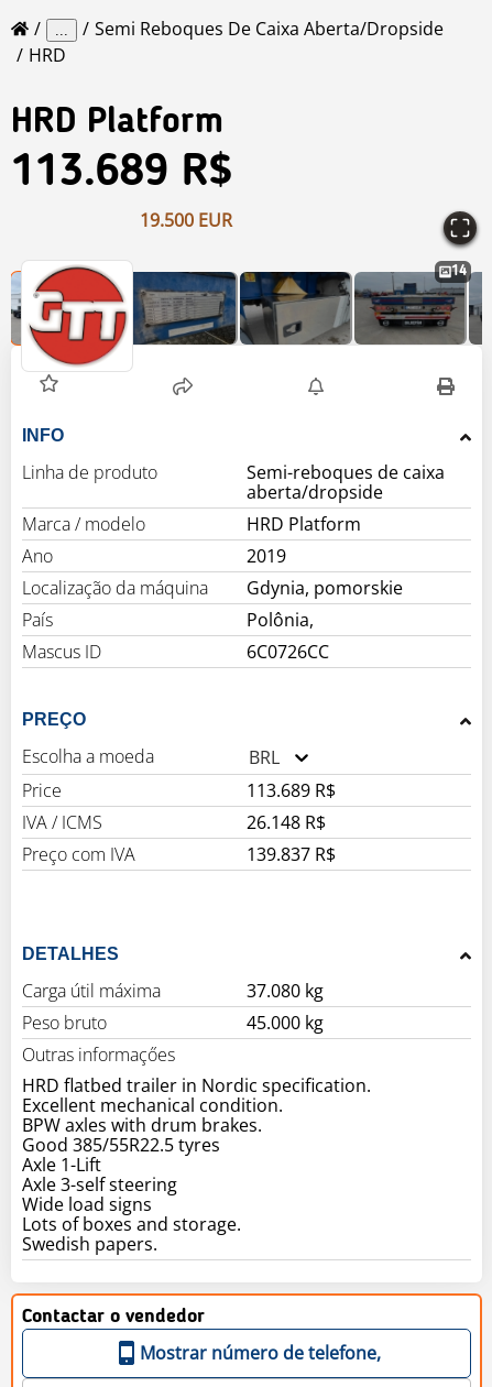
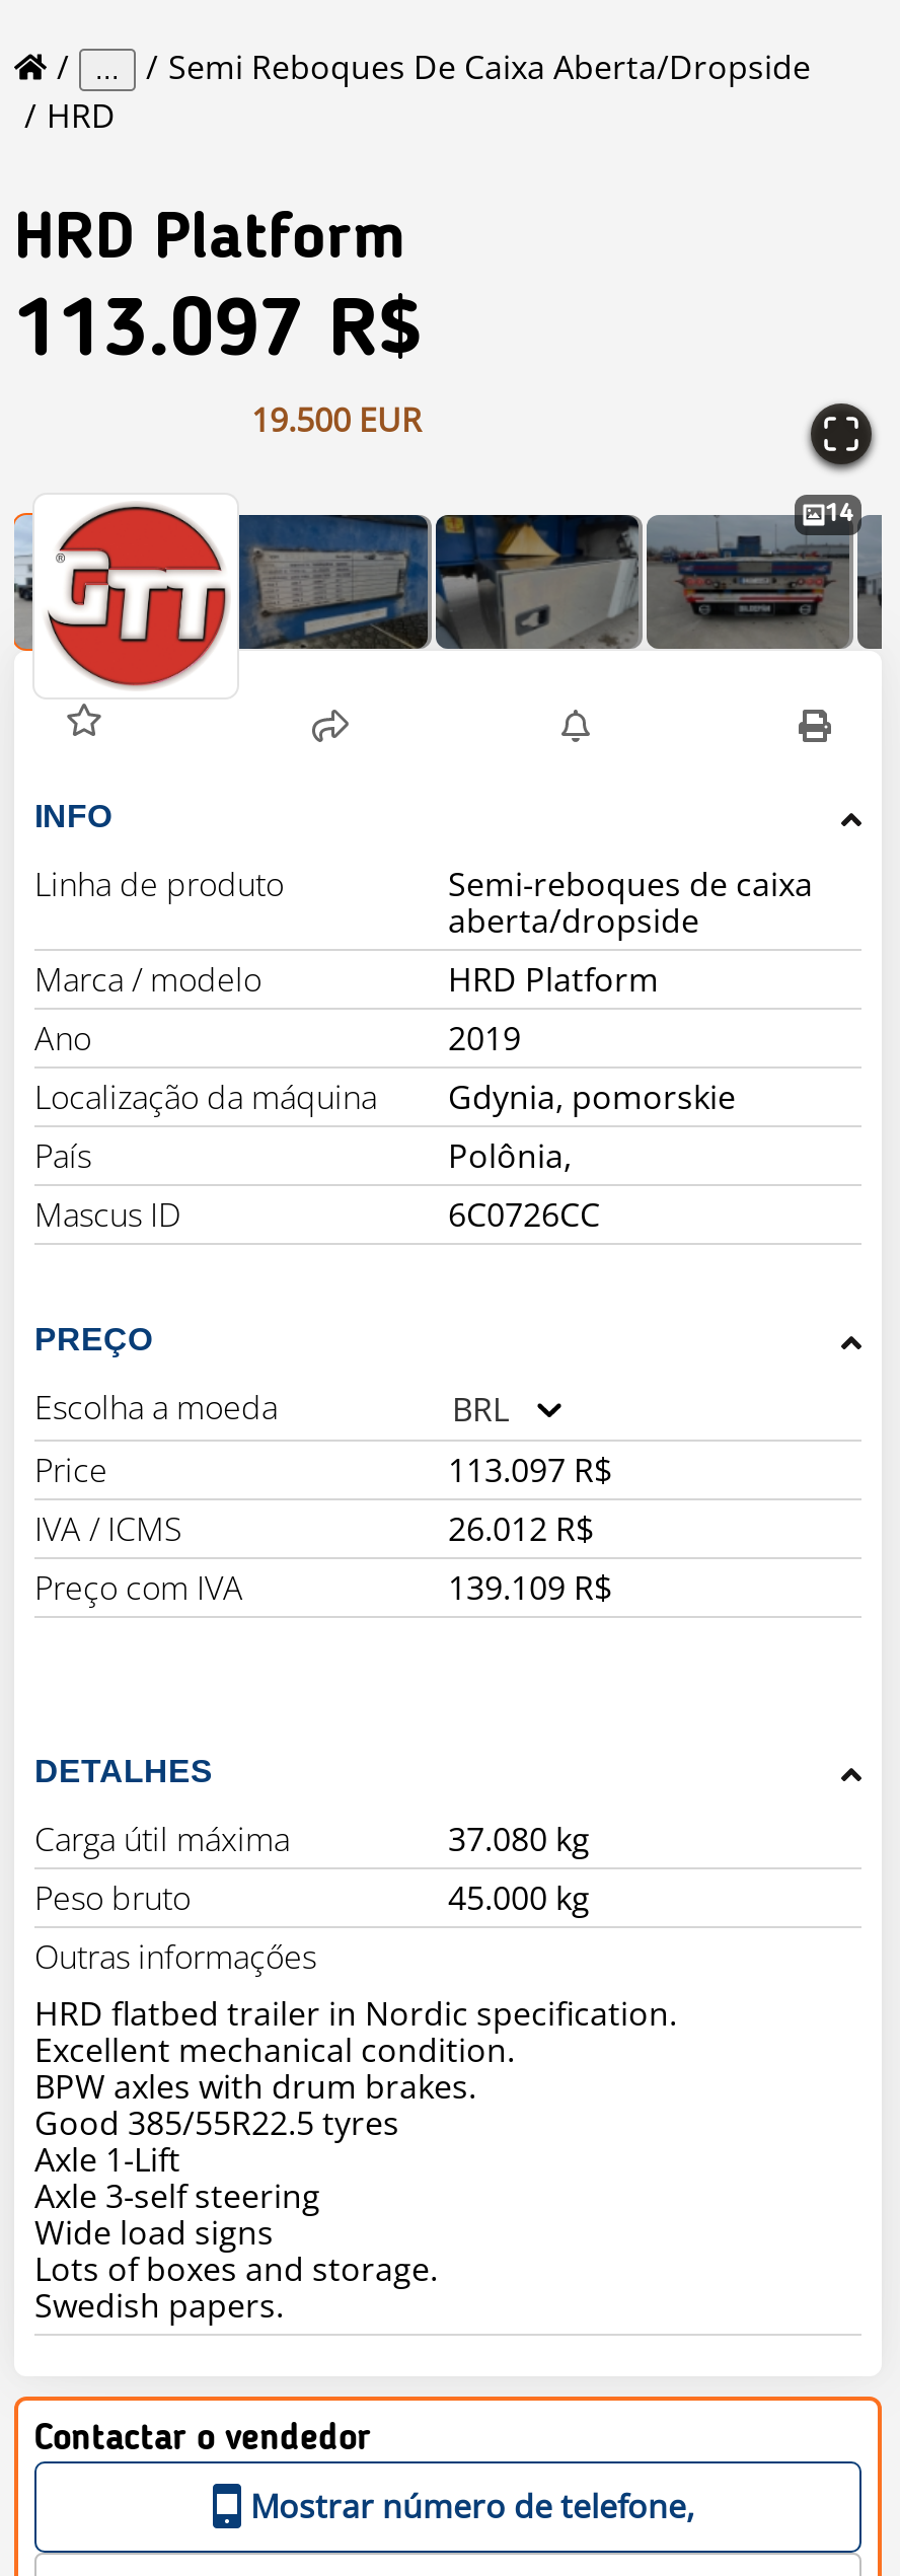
- 113.689 R$
+ 113.097 R$

- 113.689 R$
+ 113.097 R$

- 26.148 R$
+ 26.012 R$

- 139.837 R$
+ 139.109 R$
